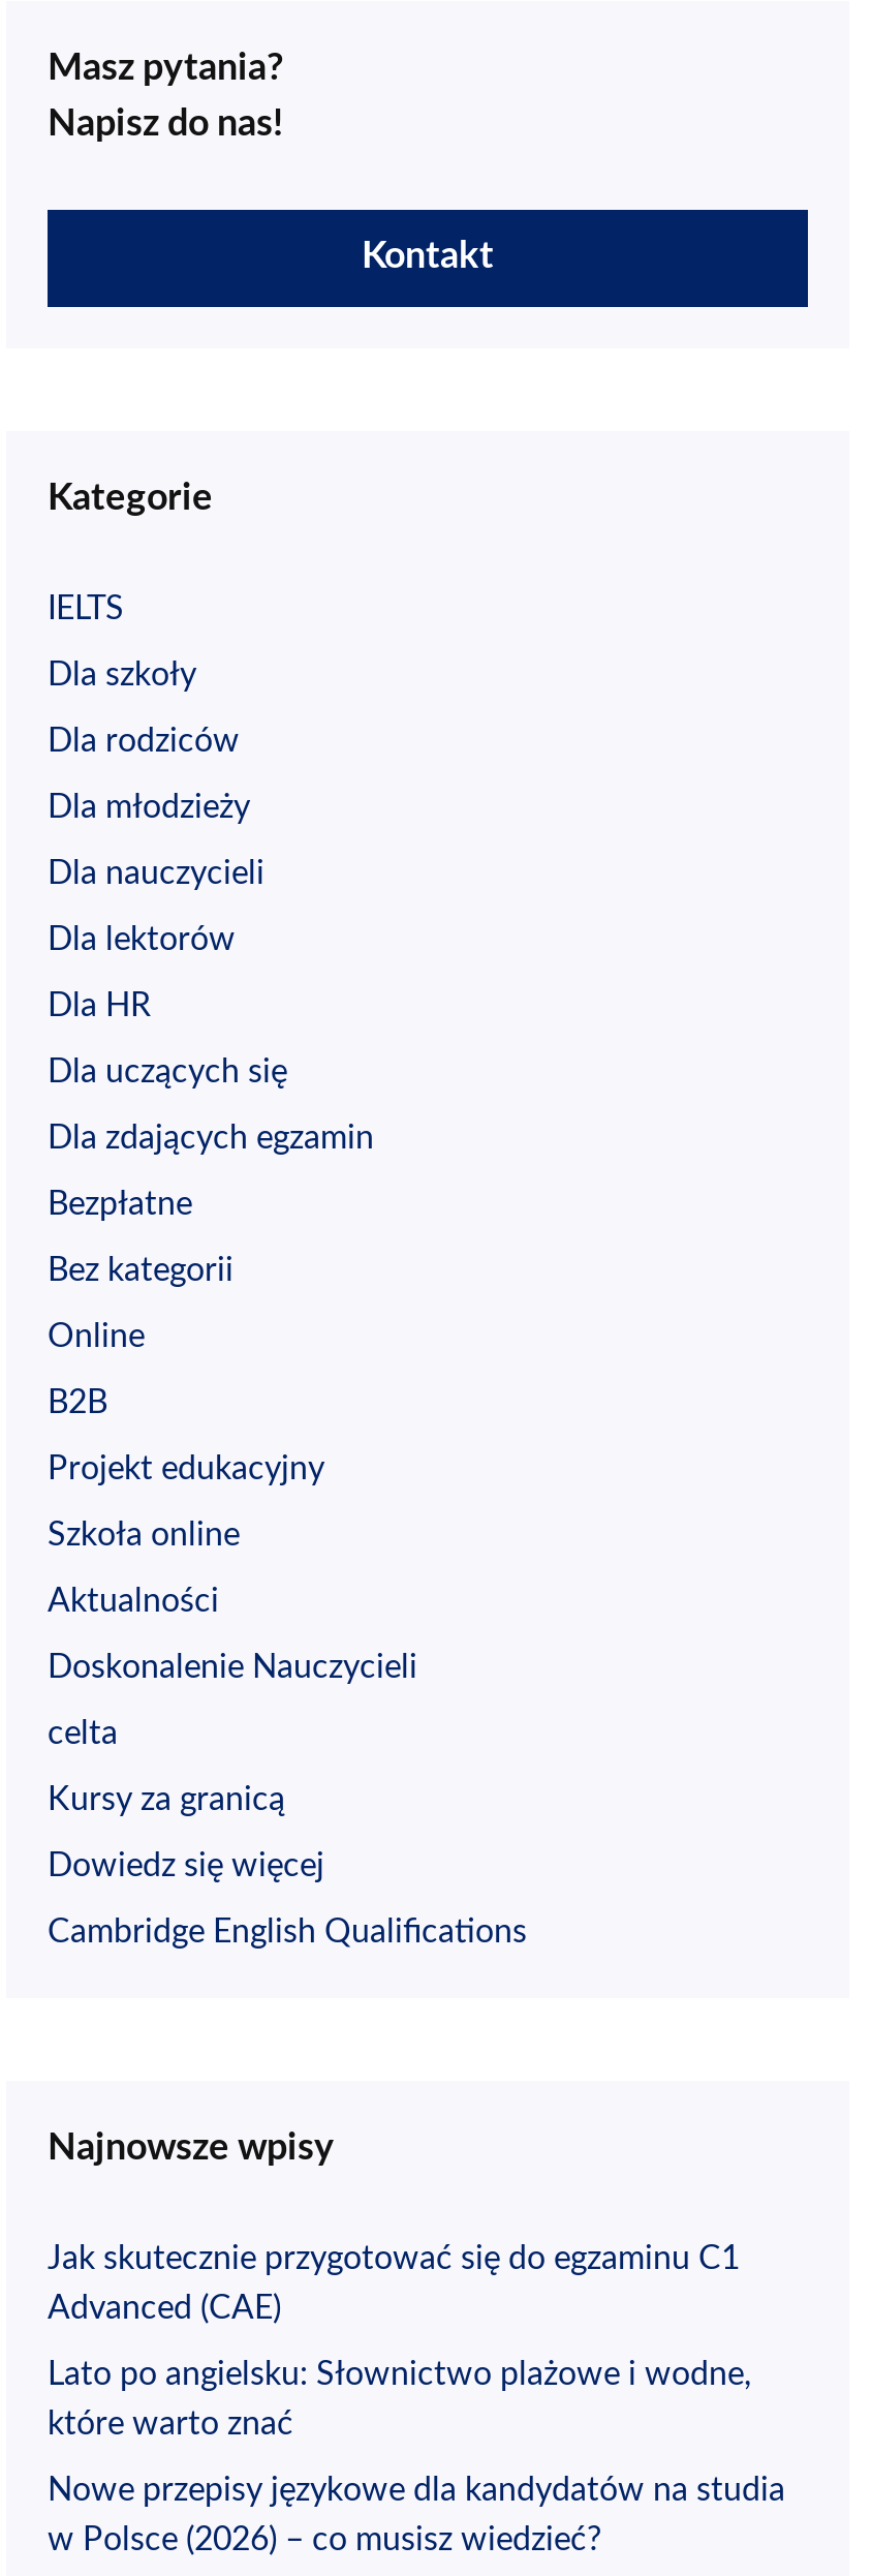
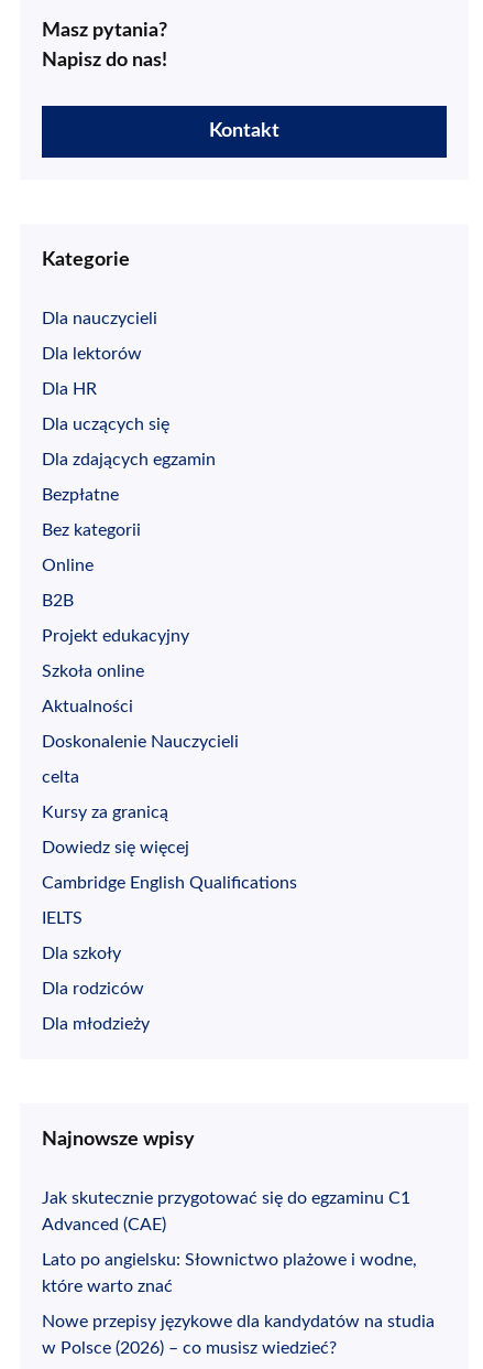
moved down: IELTS | Dla szkoły | Dla rodziców | Dla młodzieży

moved up: Dla nauczycieli | Dla lektorów | Dla HR | ... | Dowiedz się więcej | Cambridge English Qualifications
